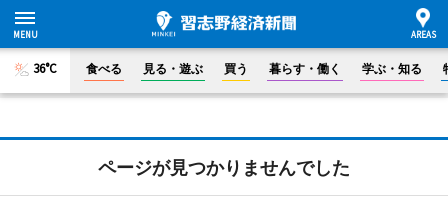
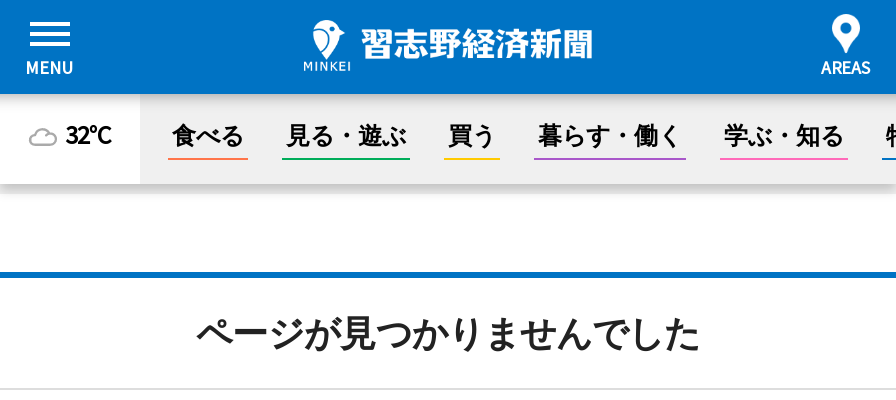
- 36°C
+ 32°C
